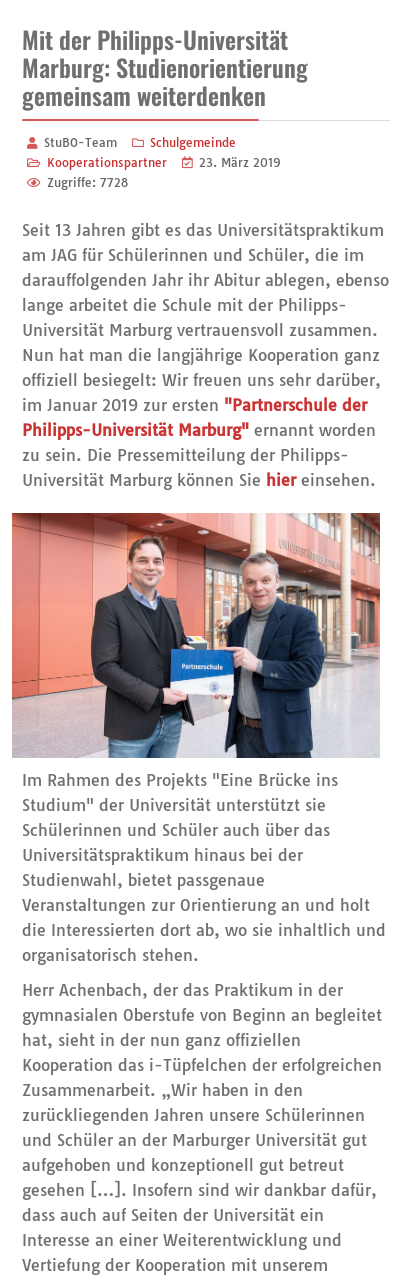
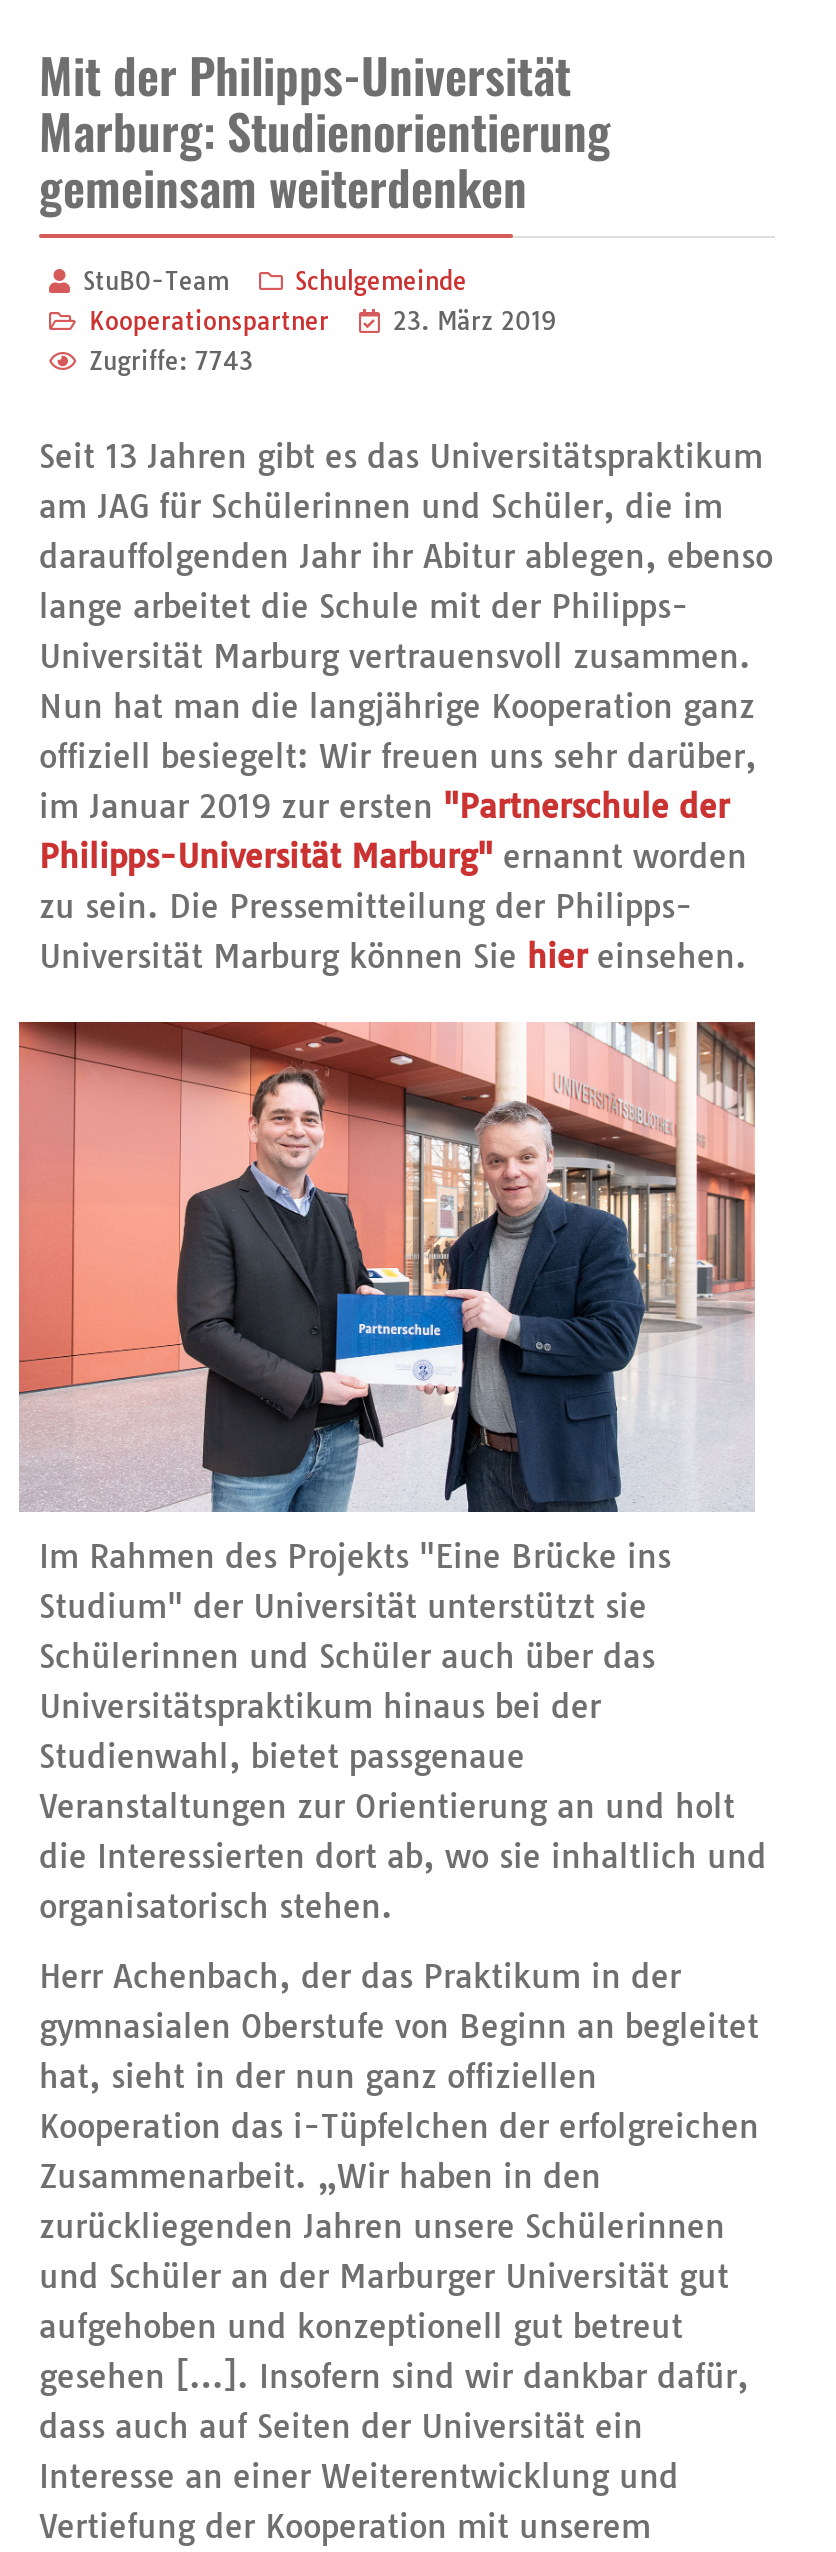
- Zugriffe: 7728
+ Zugriffe: 7743
